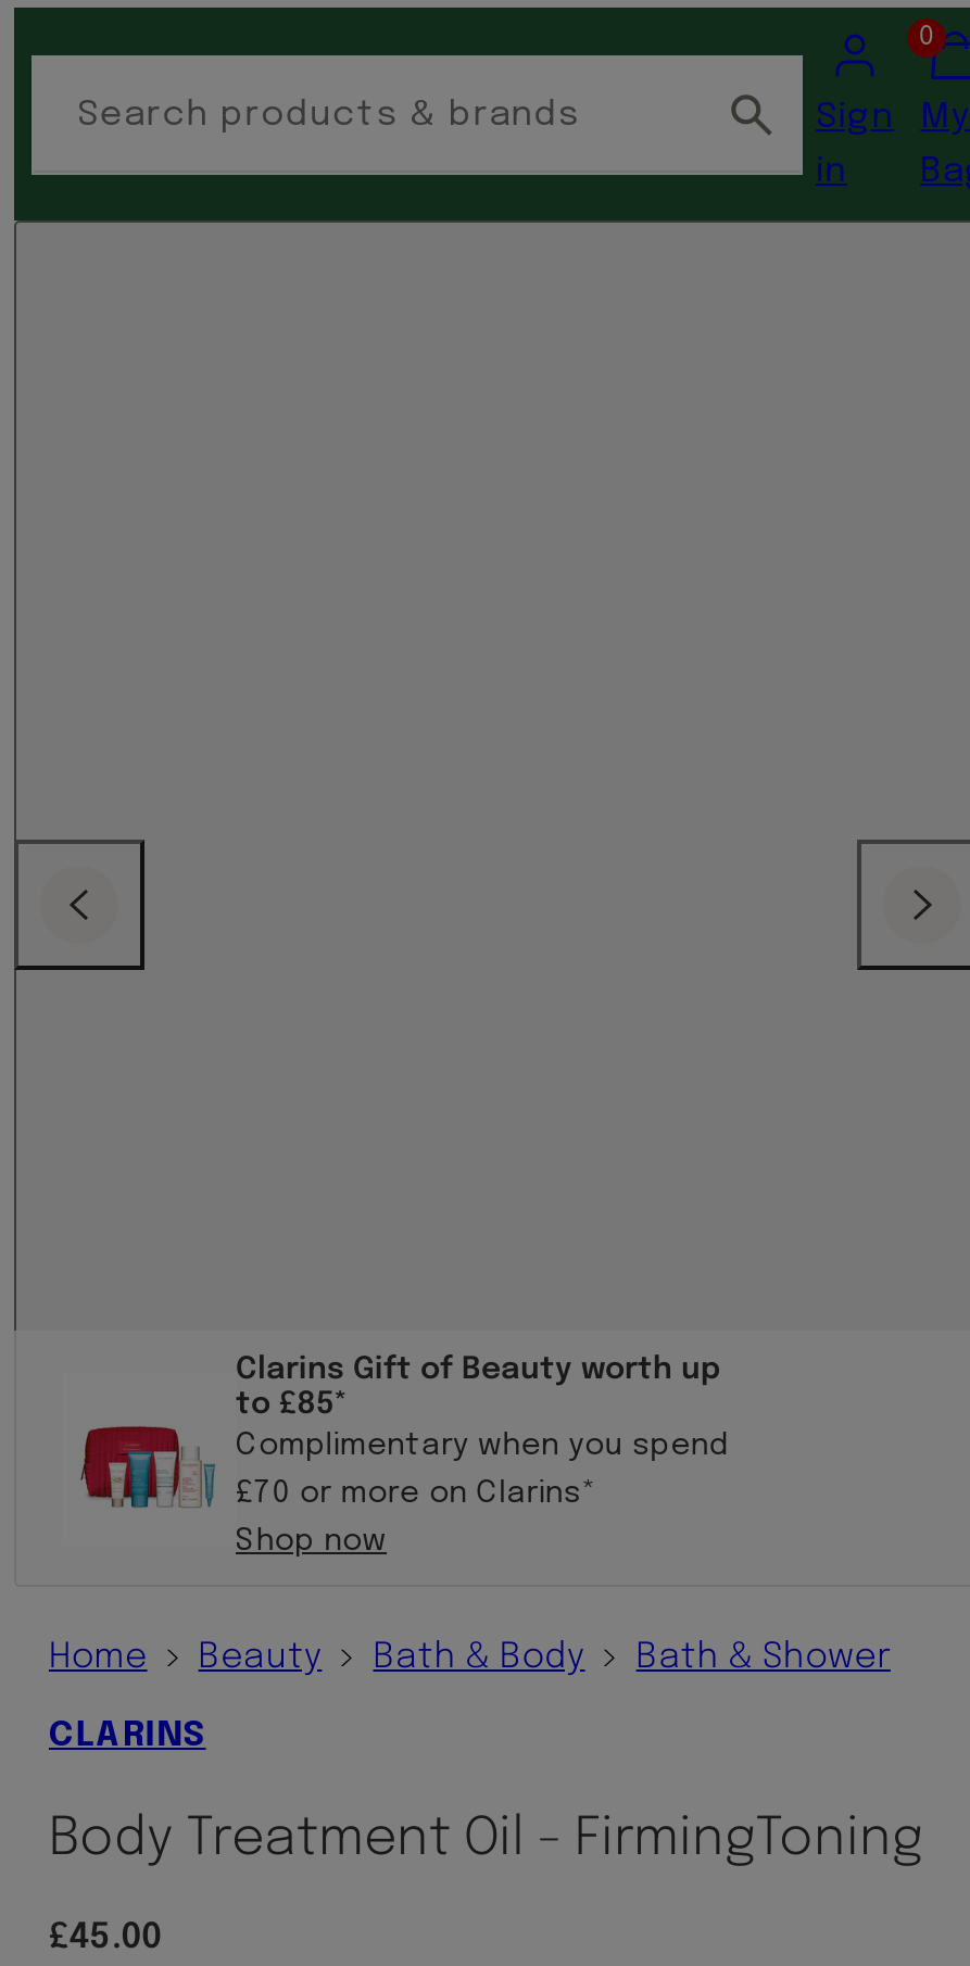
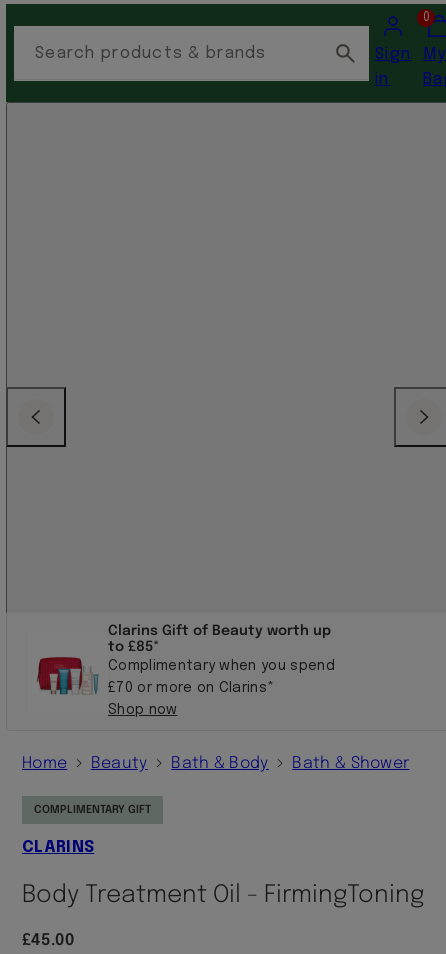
+ COMPLIMENTARY GIFT
